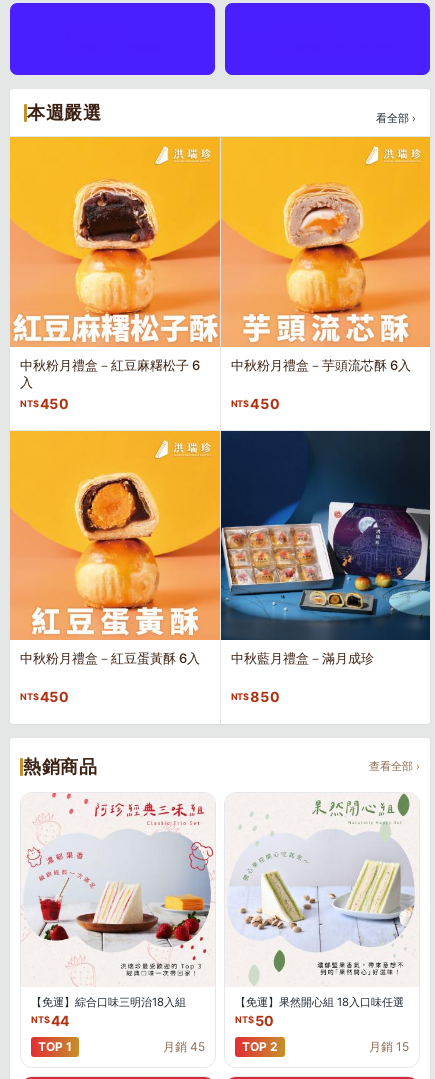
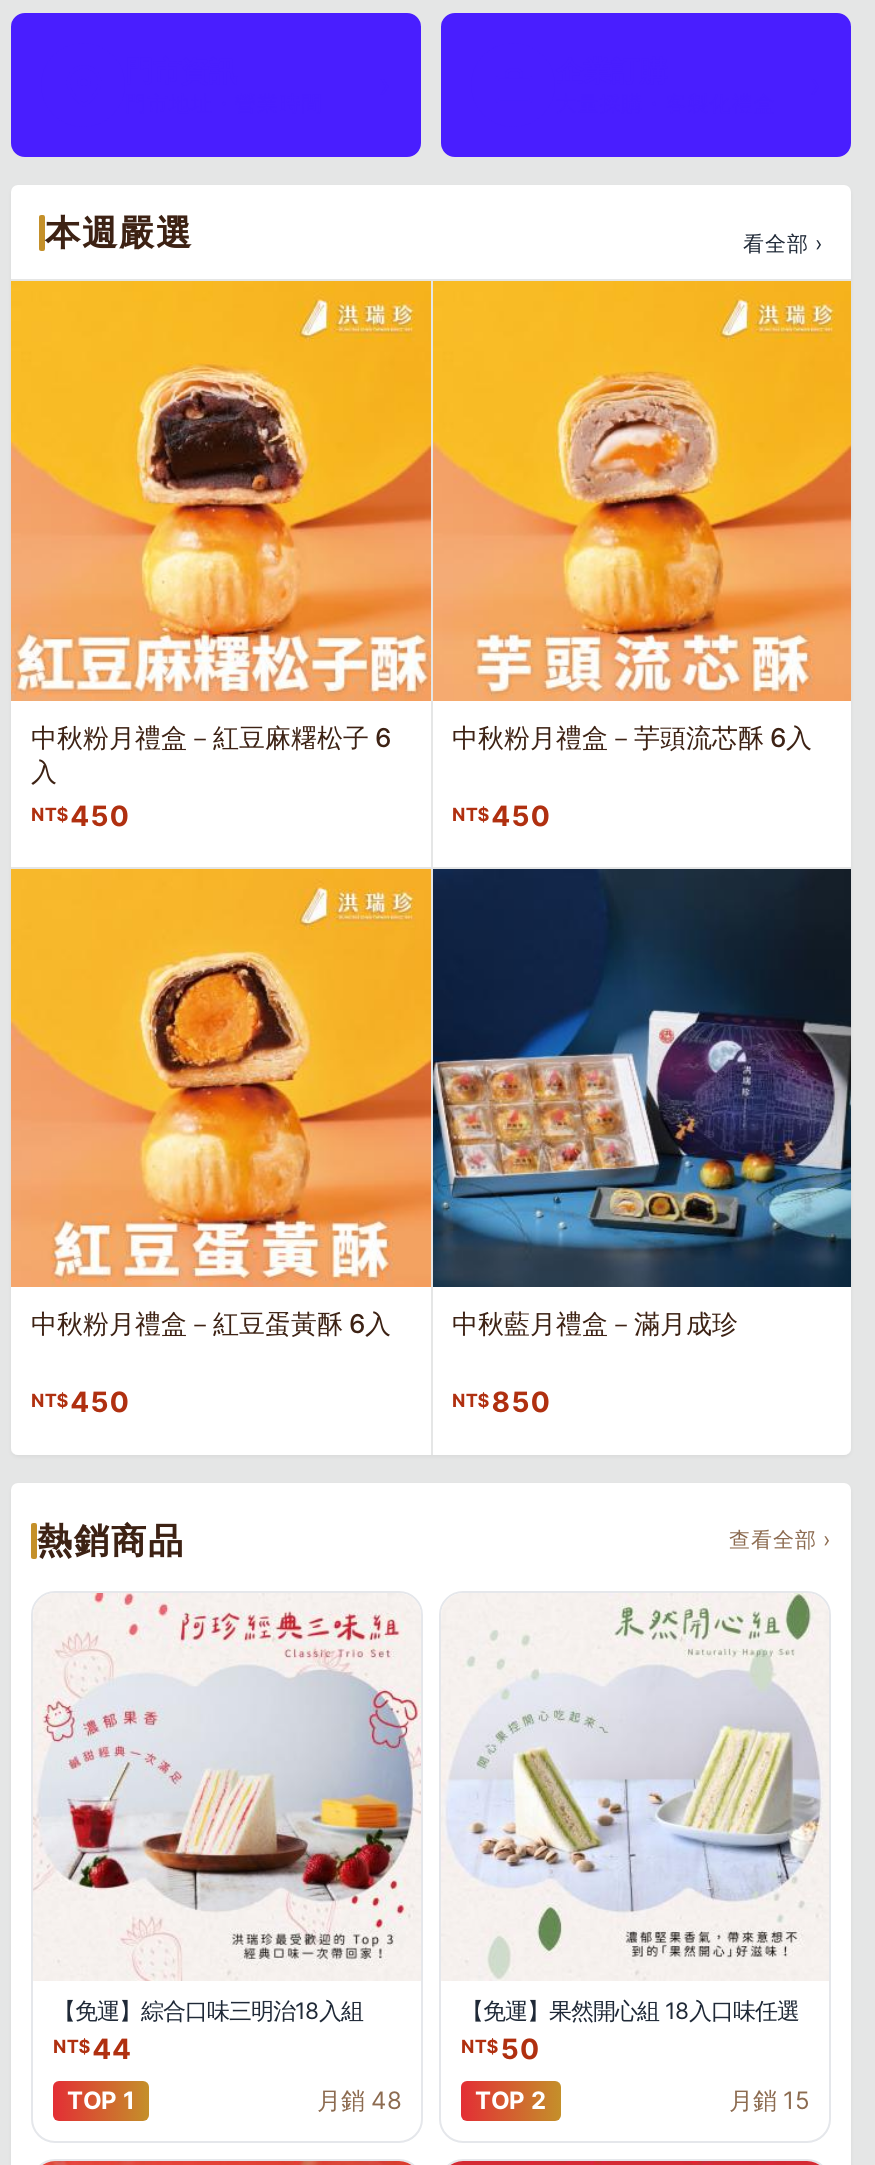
- 月銷 45
+ 月銷 48
